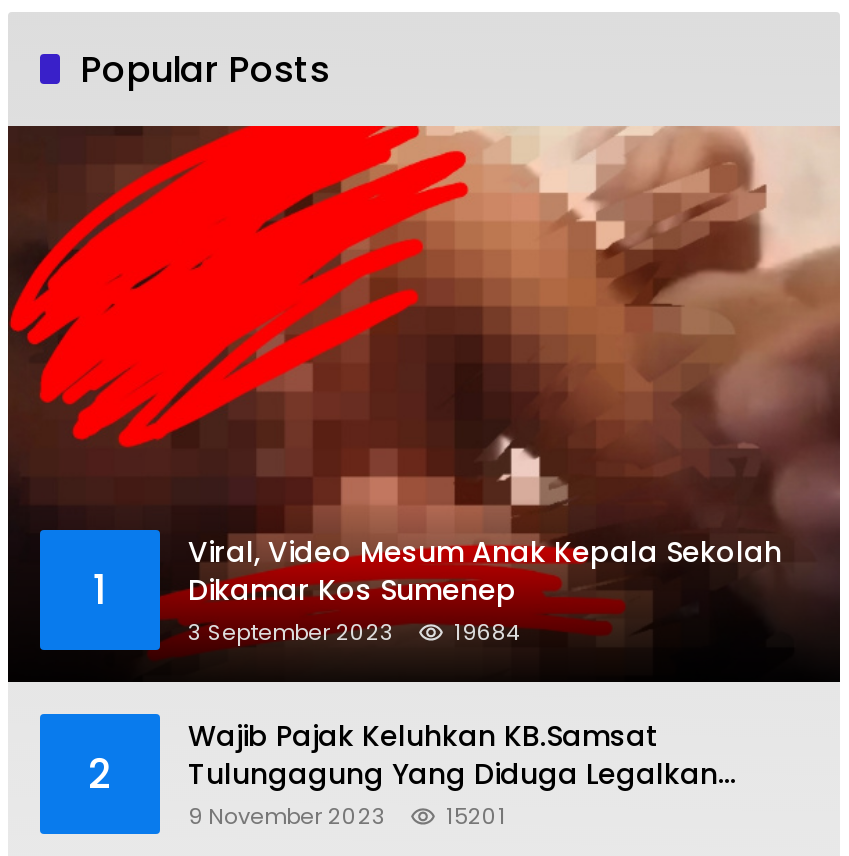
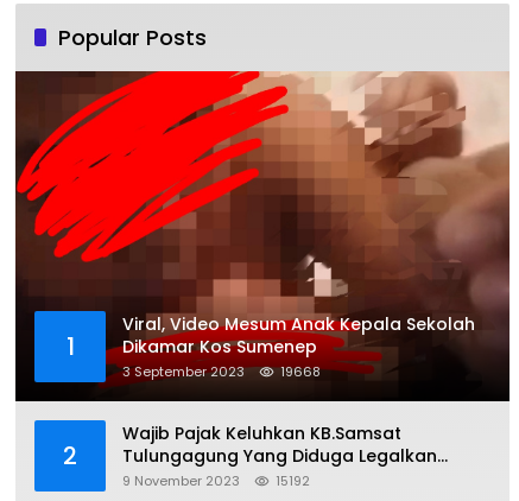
- 3 September 2023 19684
+ 3 September 2023 19668

- 15201
+ 15192
